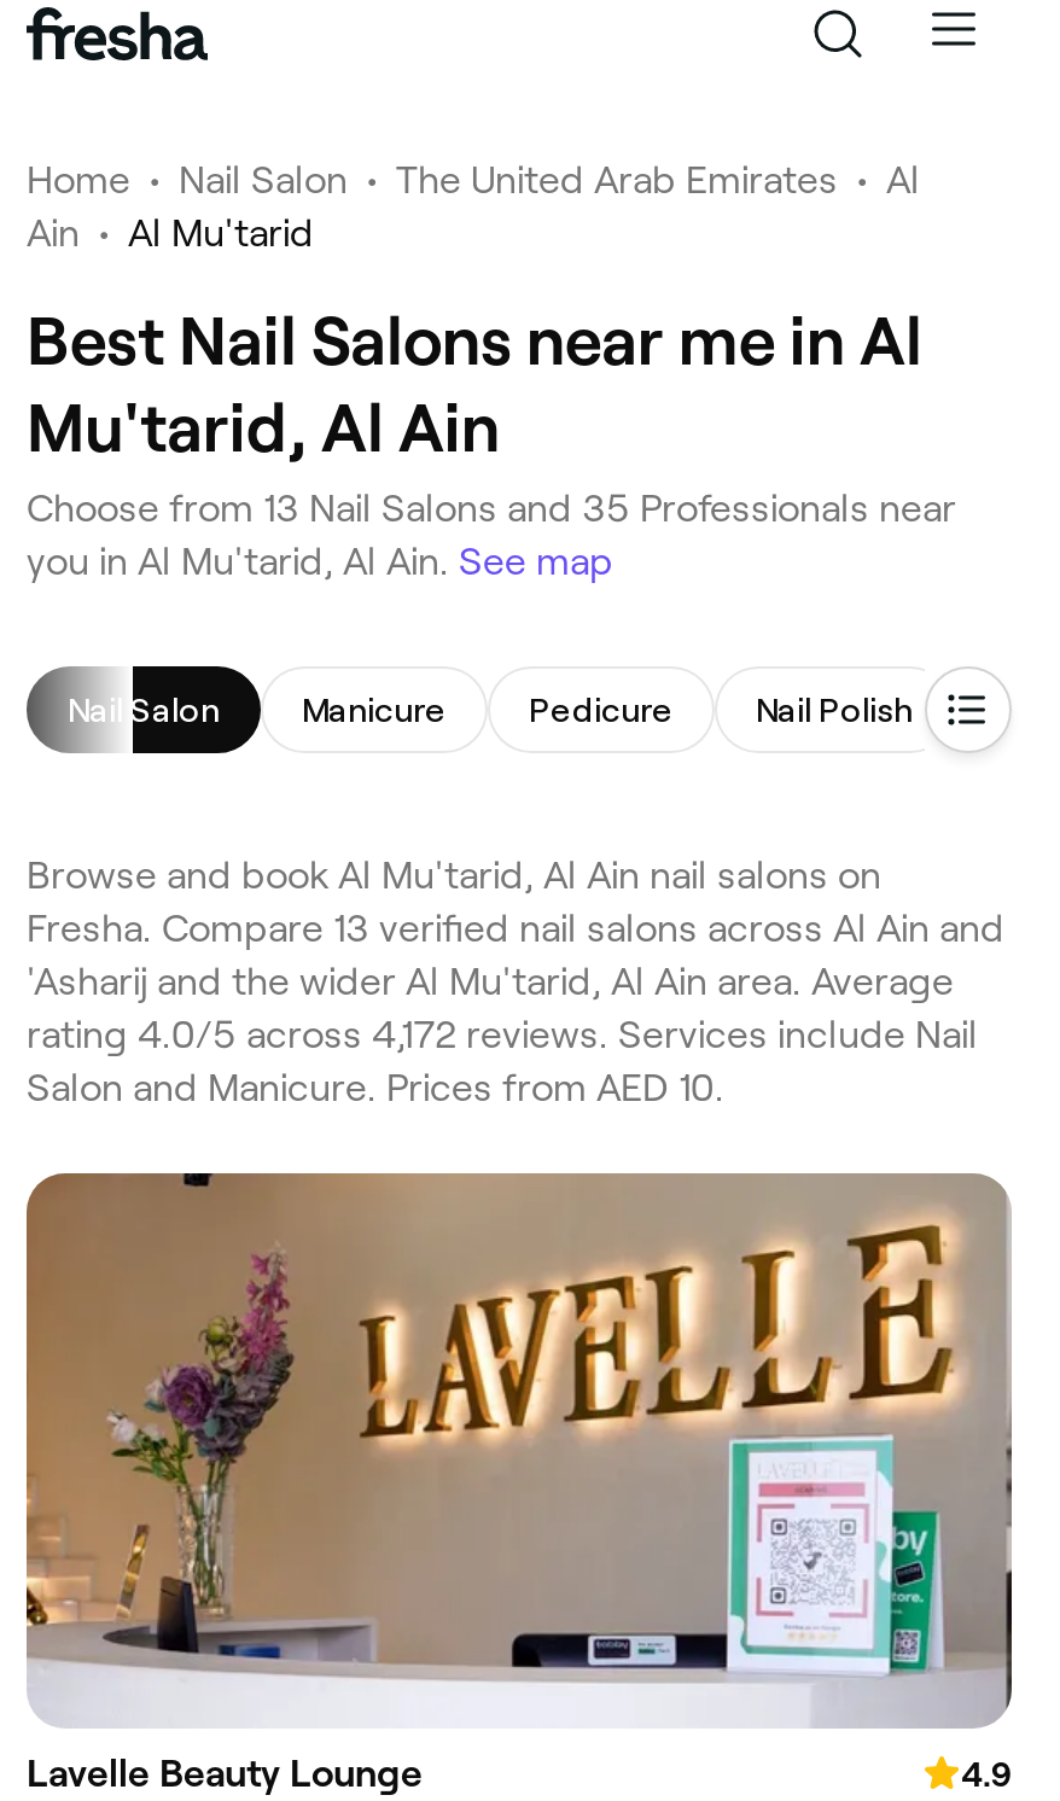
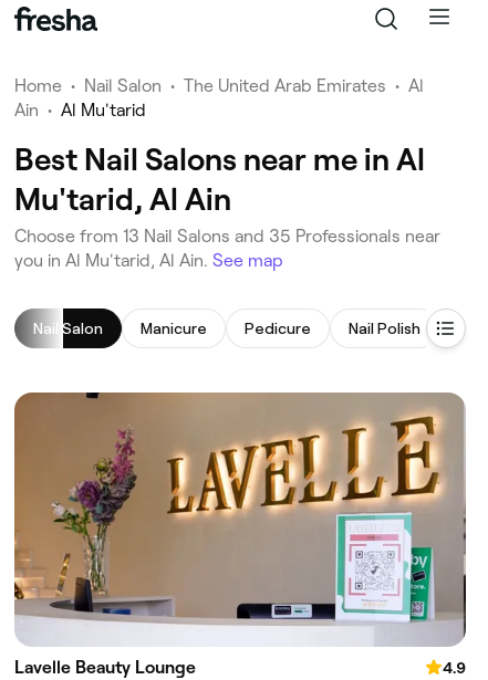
- Browse and book Al Mu'tarid, Al Ain nail salons on
- Fresha. Compare 13 verified nail salons across Al Ain and
- 'Asharij and the wider Al Mu'tarid, Al Ain area. Average
- rating 4.0/5 across 4,172 reviews. Services include Nail
- Salon and Manicure. Prices from AED 10.
